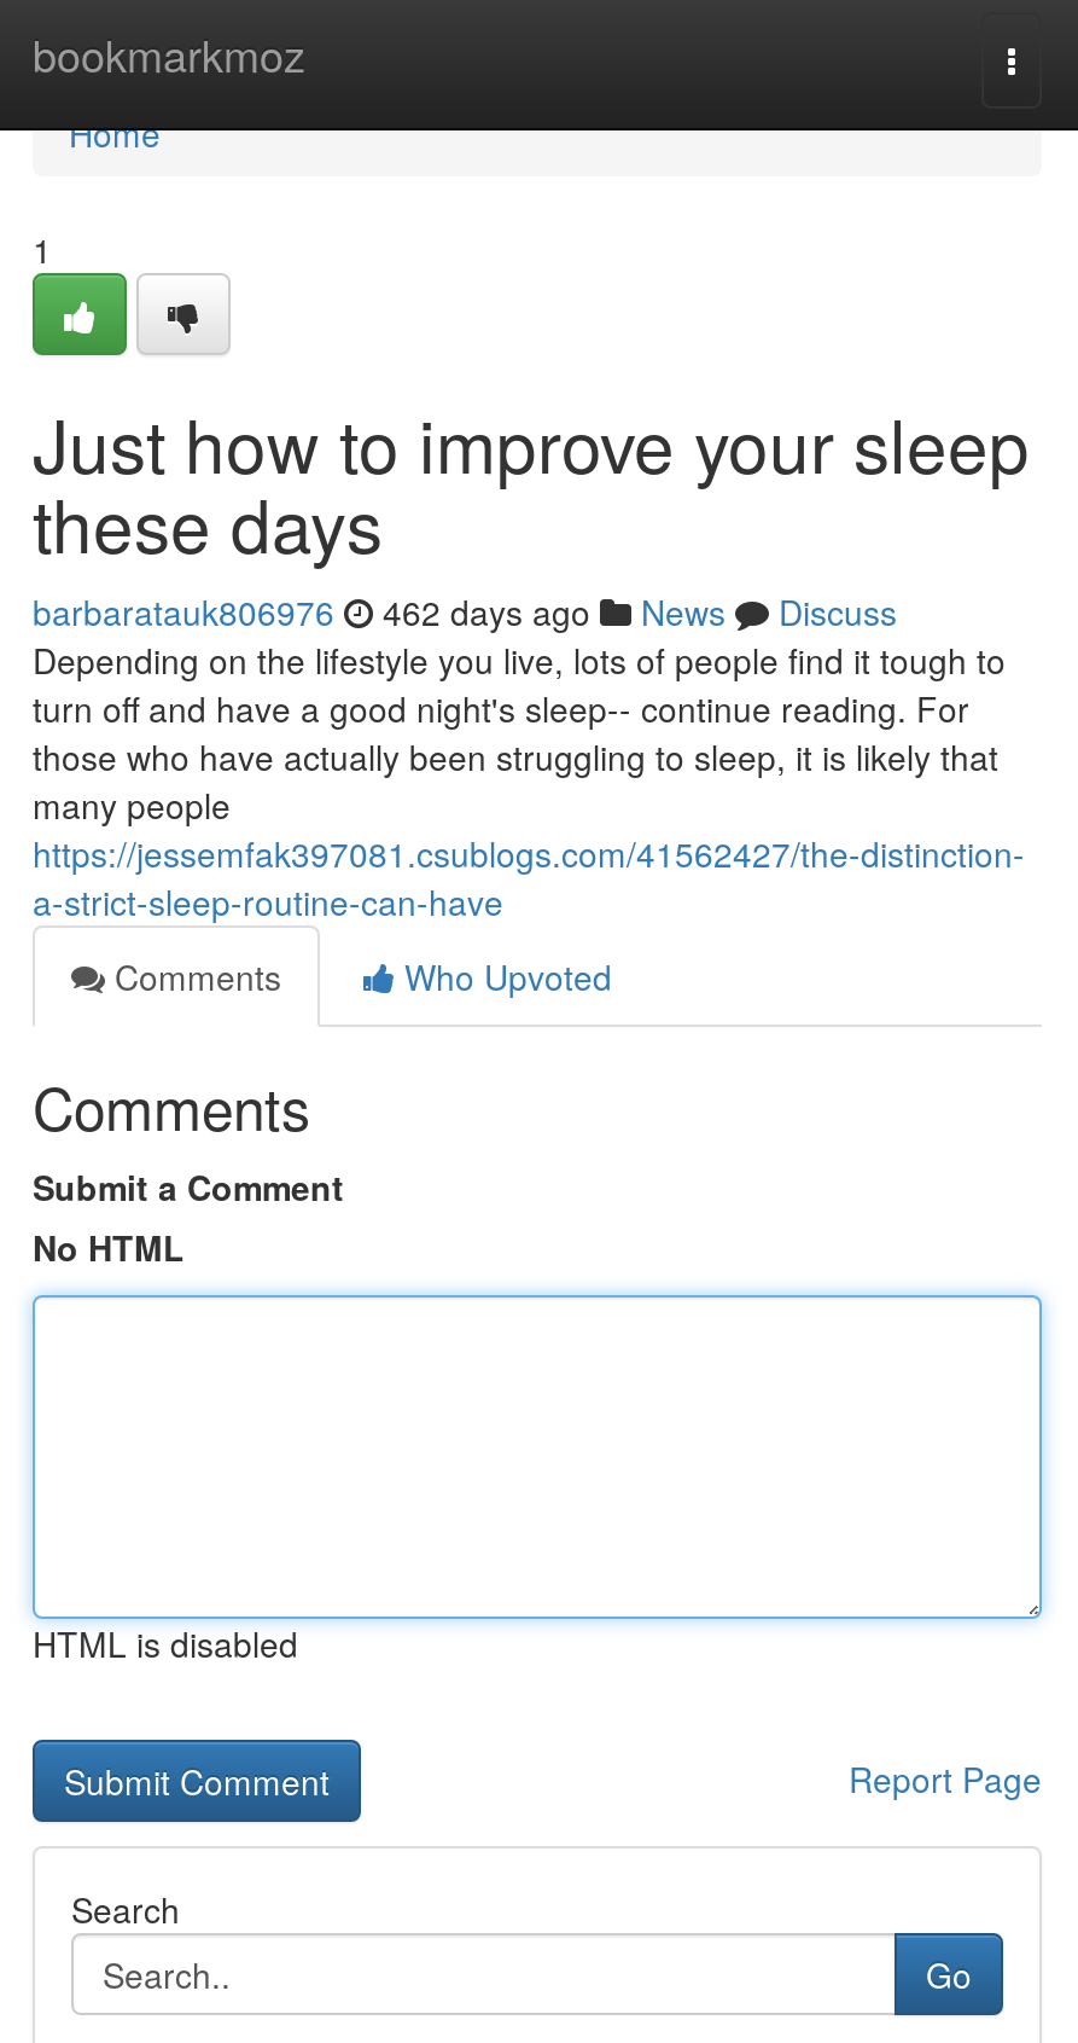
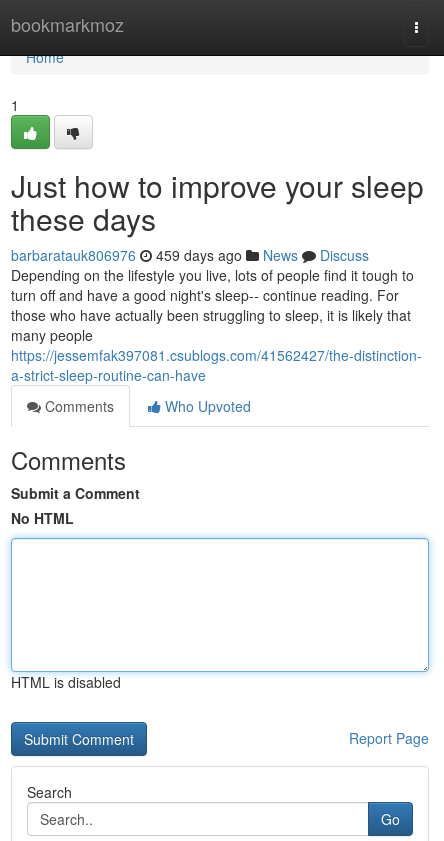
- barbaratauk806976 462 days ago News Discuss
+ barbaratauk806976 459 days ago News Discuss
